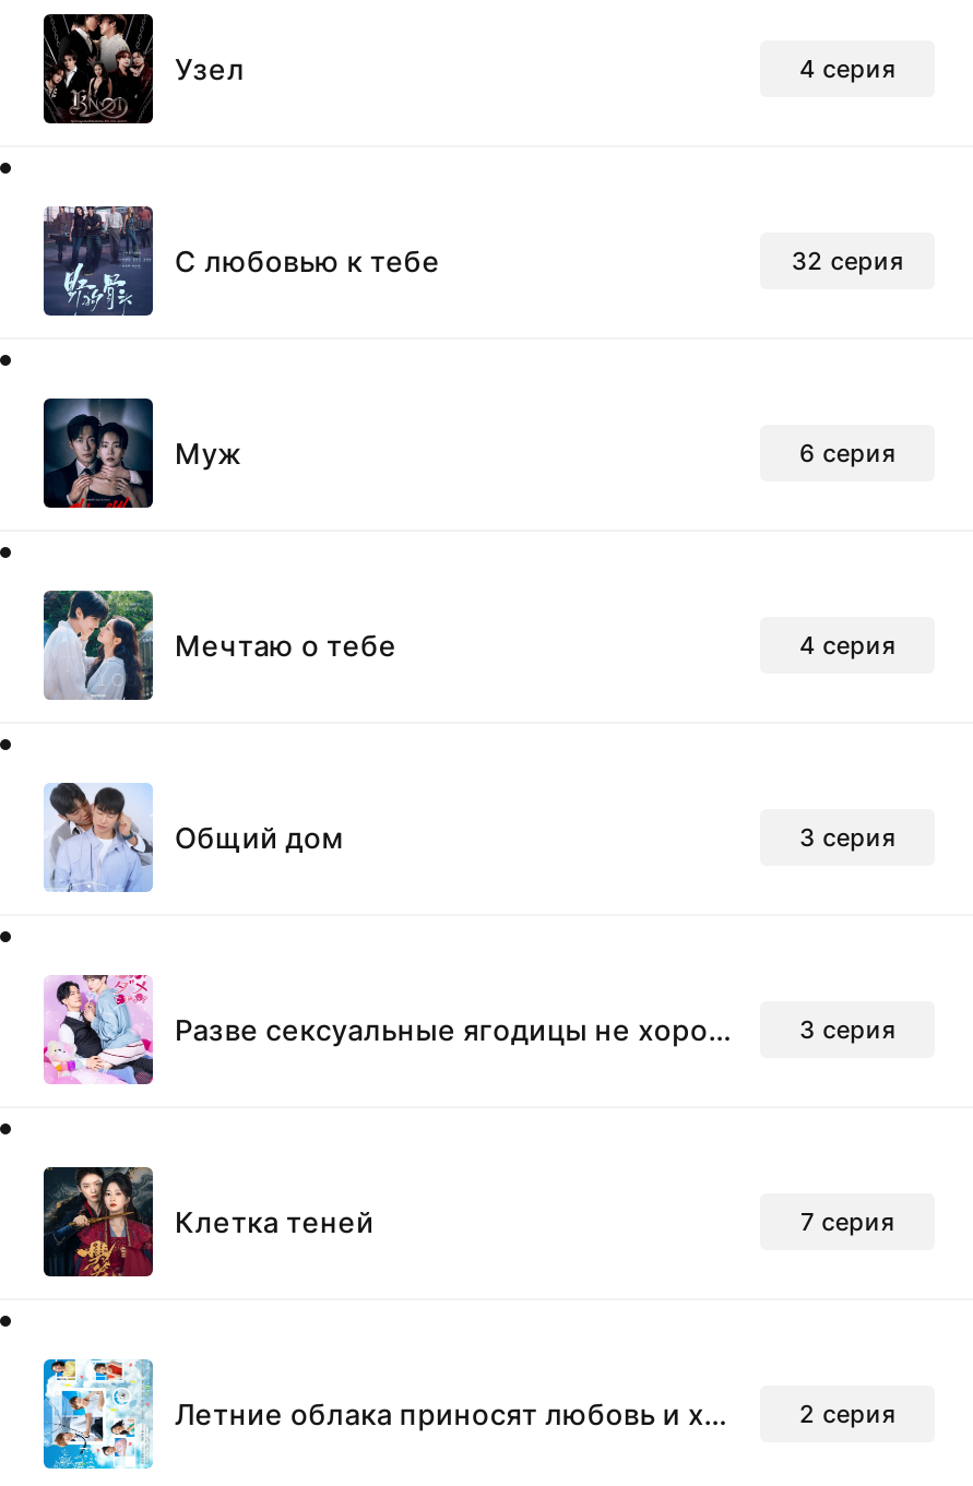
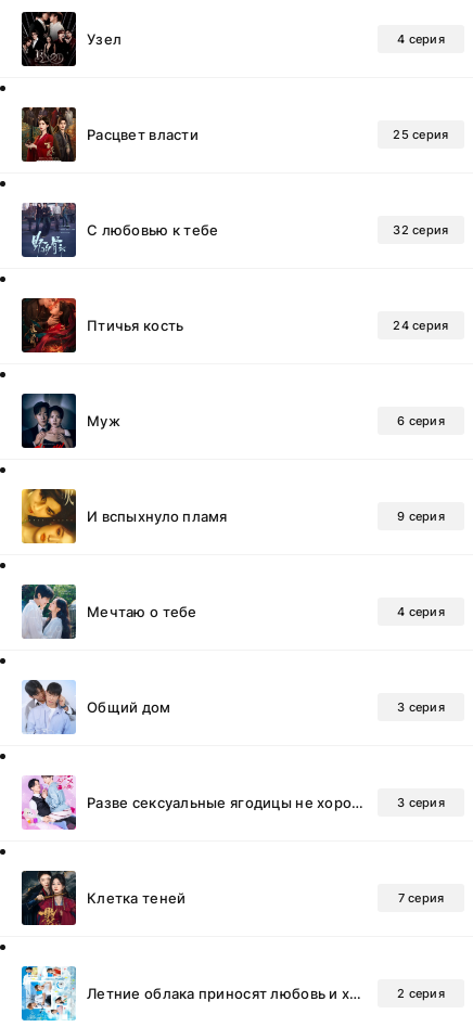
+ [image]
+ Расцвет власти
+ 25 серия

+ [image]
+ Птичья кость
+ 24 серия

+ [image]
+ И вспыхнуло пламя
+ 9 серия
